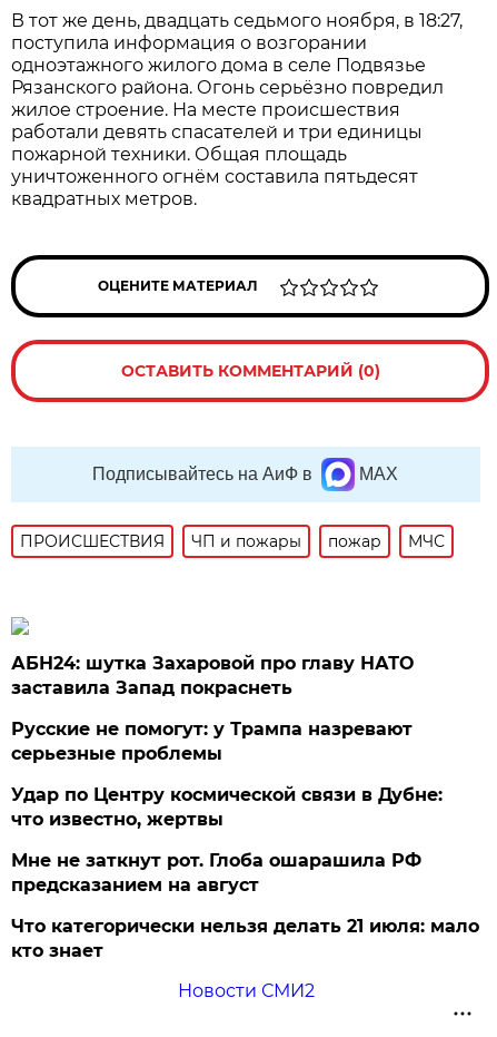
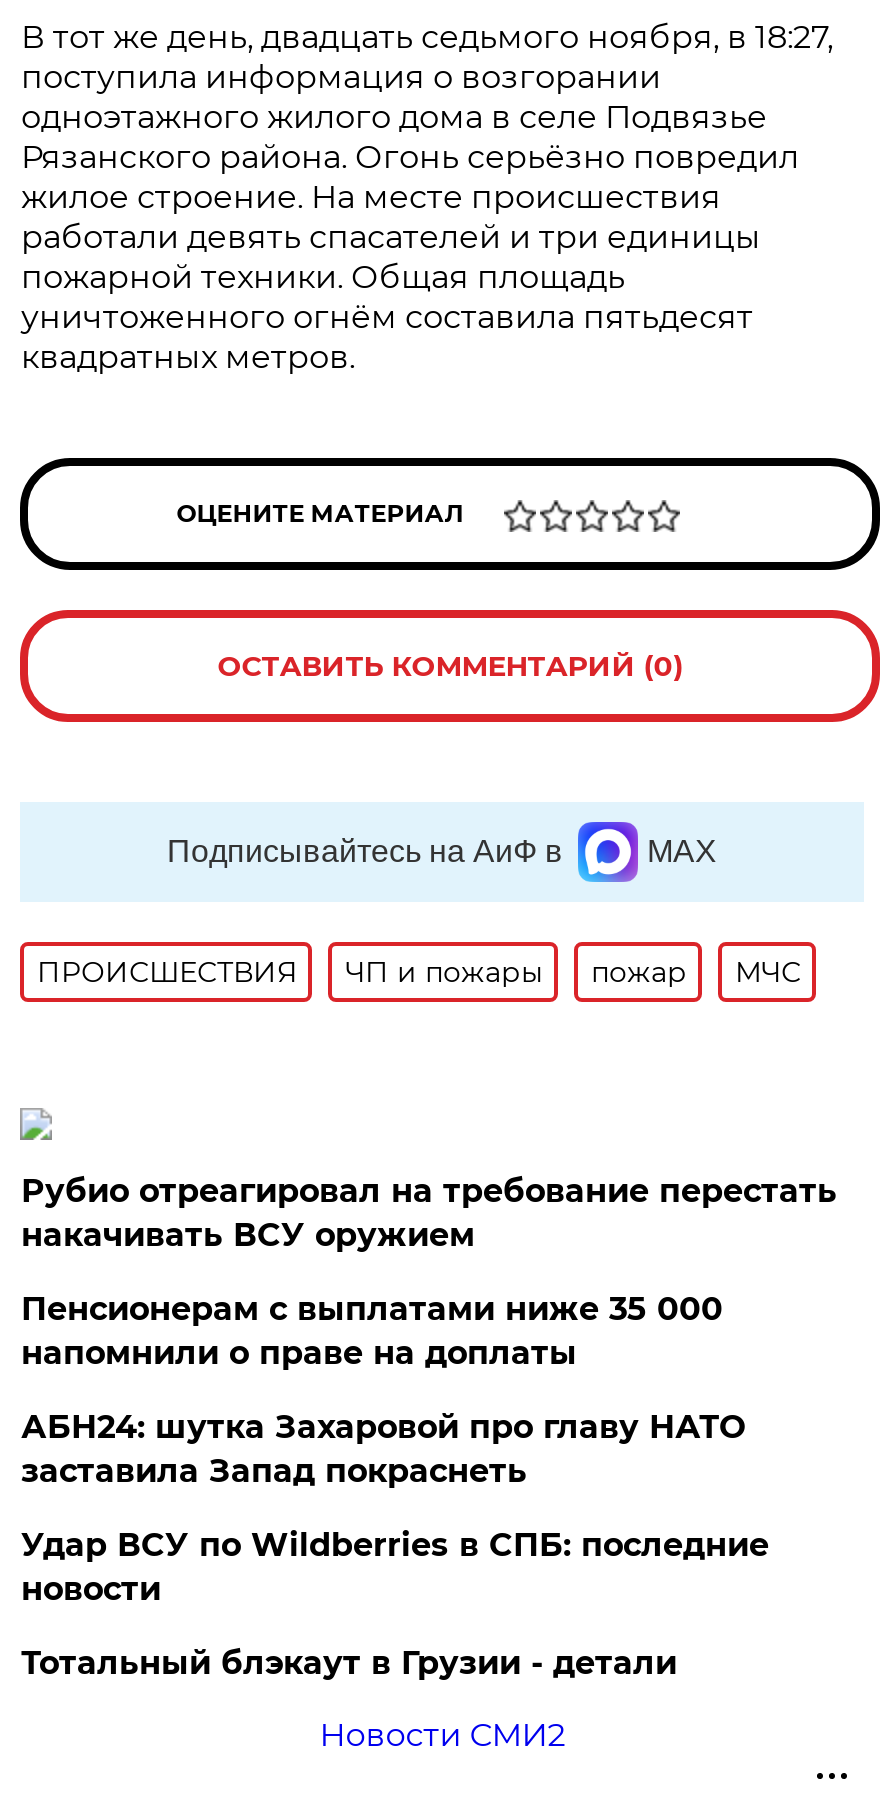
+ Рубио отреагировал на требование перестать
+ накачивать ВСУ оружием
+ Пенсионерам с выплатами ниже 35 000
+ напомнили о праве на доплаты

moved down: АБН24: шутка Захаровой про главу НАТО | заставила Запад покраснеть

- Русские не помогут: у Трампа назревают
- серьезные проблемы
- Удар по Центру космической связи в Дубне:
- что известно, жертвы
- Мне не заткнут рот. Глоба ошарашила РФ
- предсказанием на август
- Что категорически нельзя делать 21 июля: мало
- кто знает
+ Удар ВСУ по Wildberries в СПБ: последние
+ новости
+ Тотальный блэкаут в Грузии - детали
